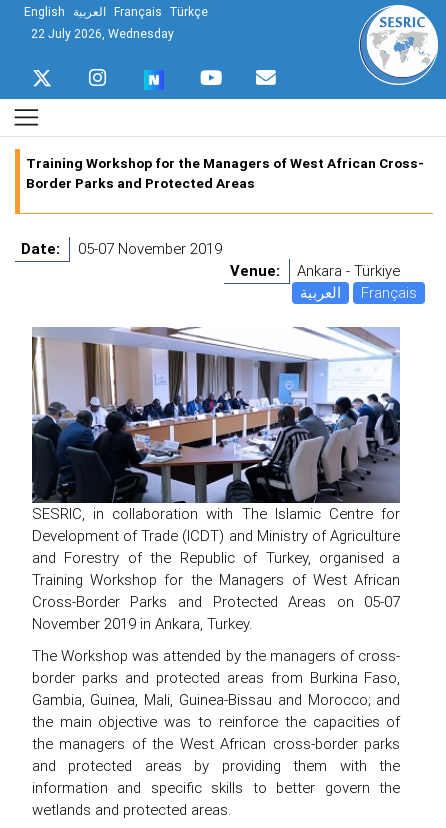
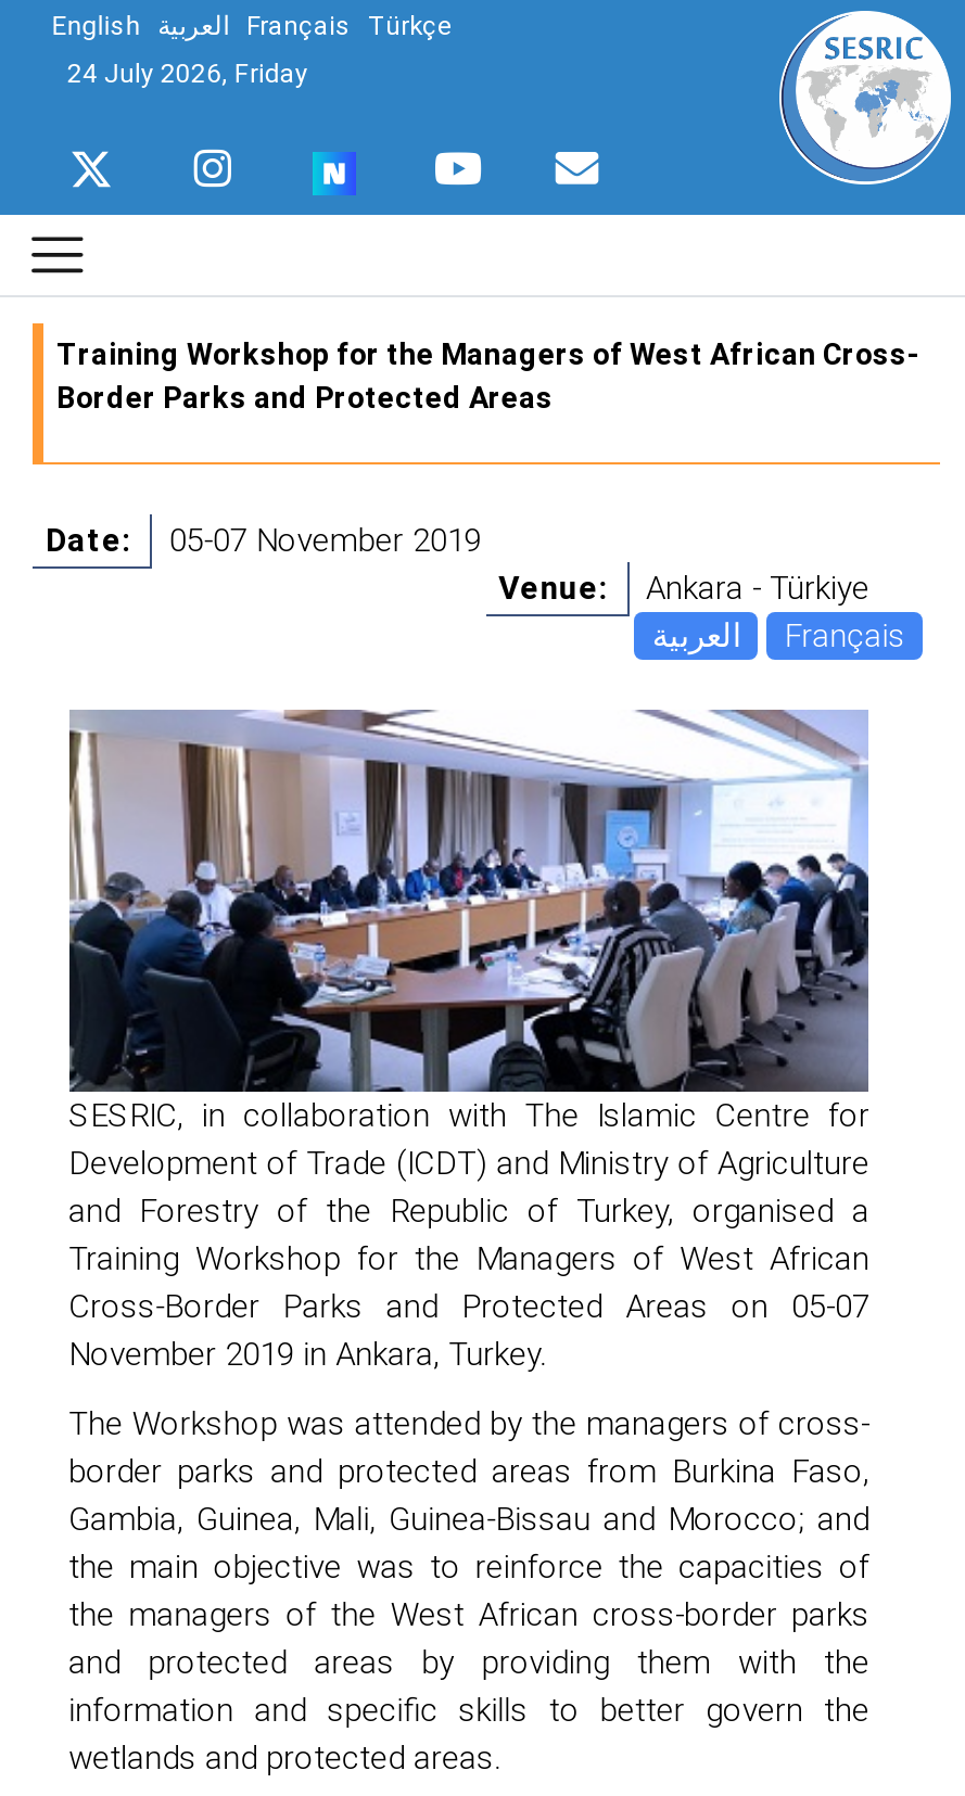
- 22 July 2026, Wednesday
+ 24 July 2026, Friday
